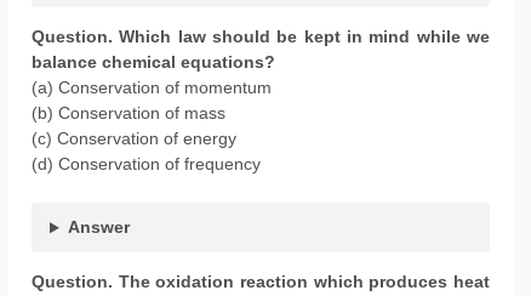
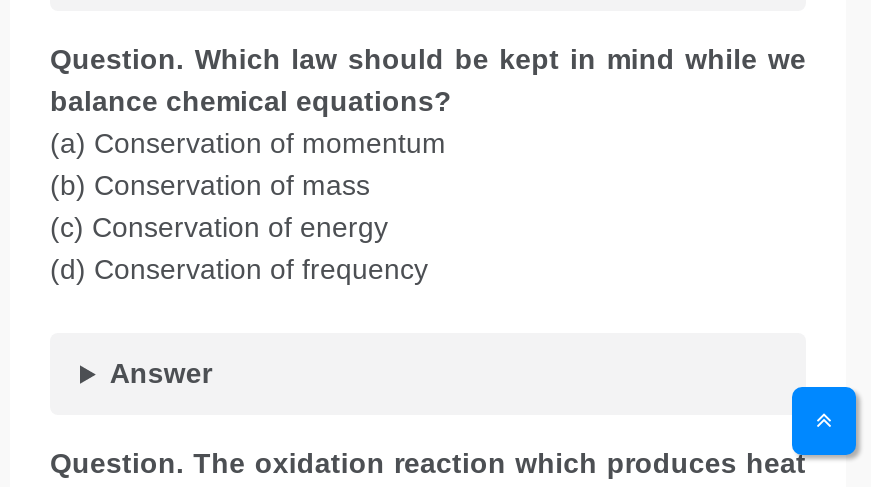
+ [image]
